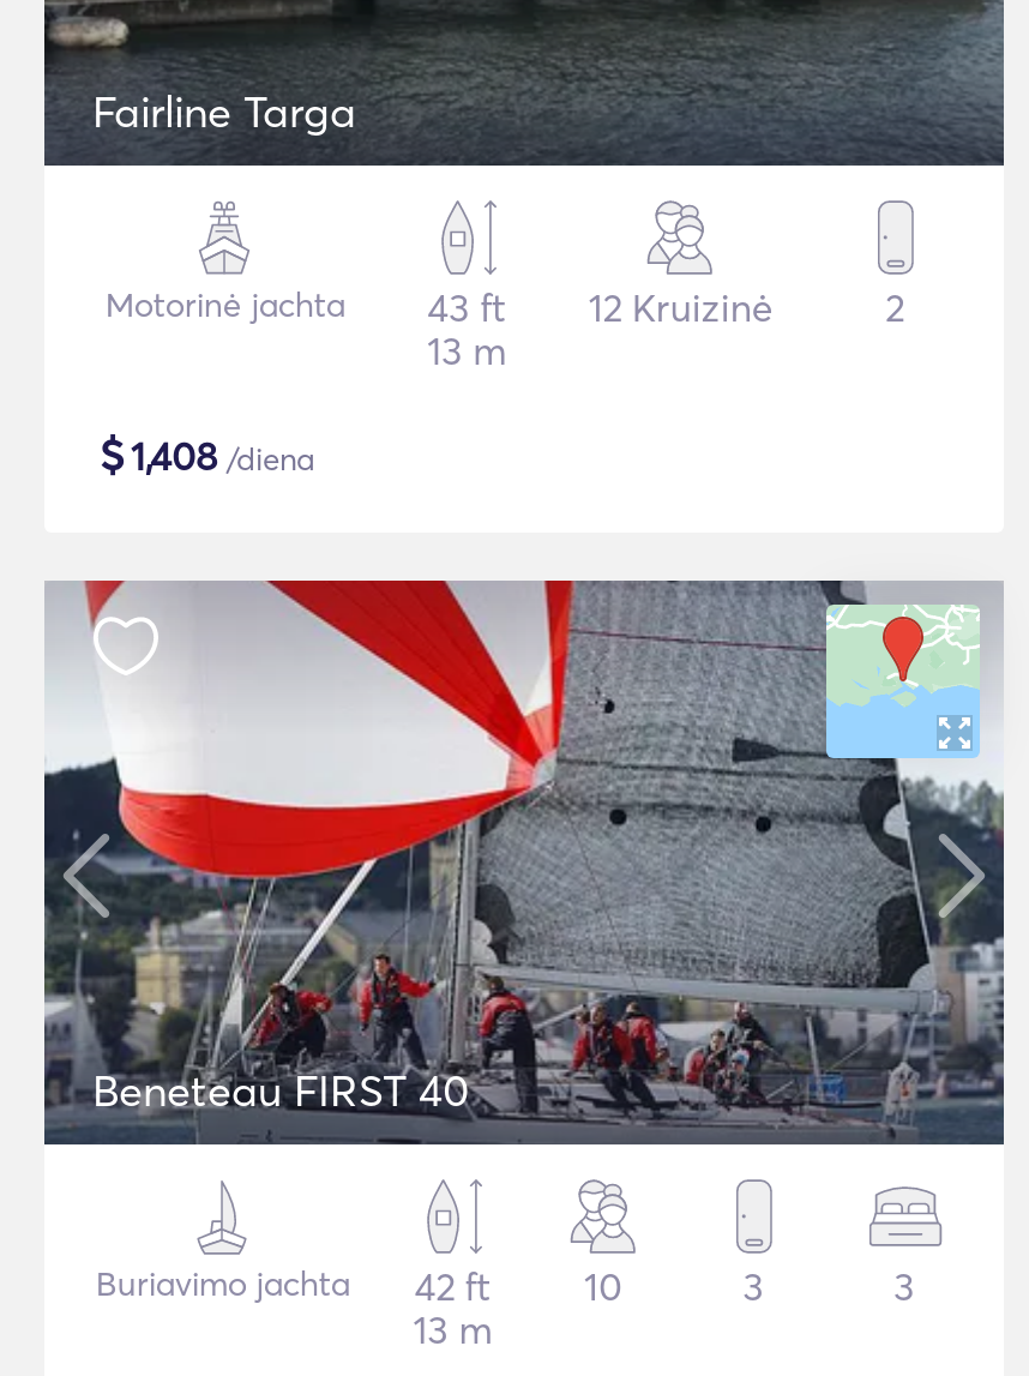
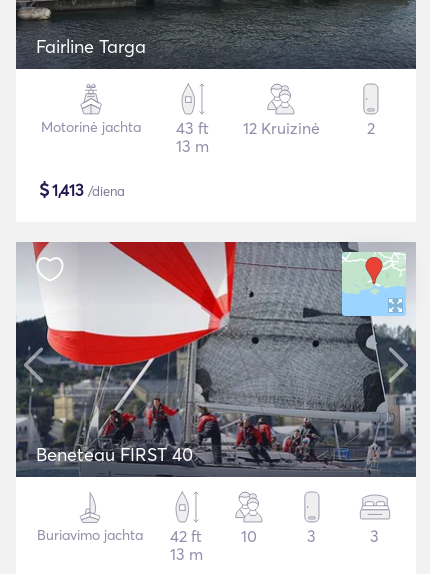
- $1,408 /diena
+ $1,413 /diena
